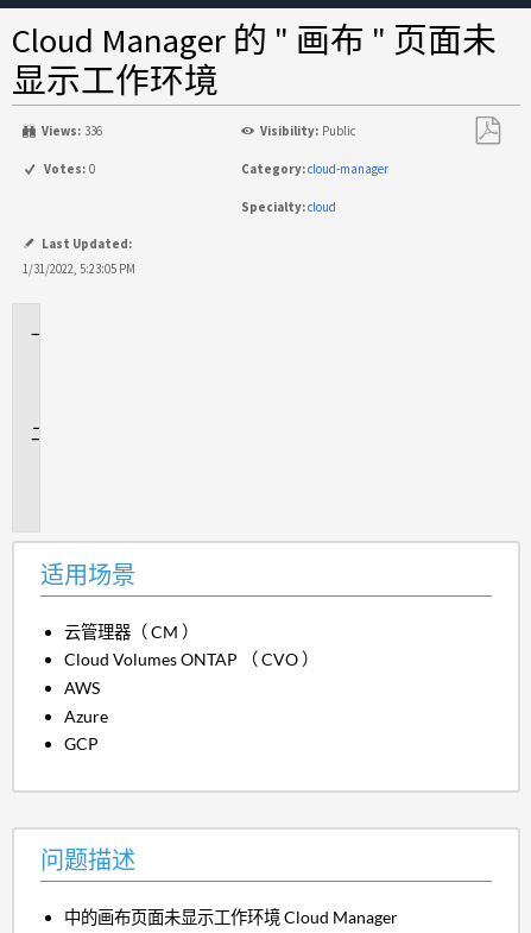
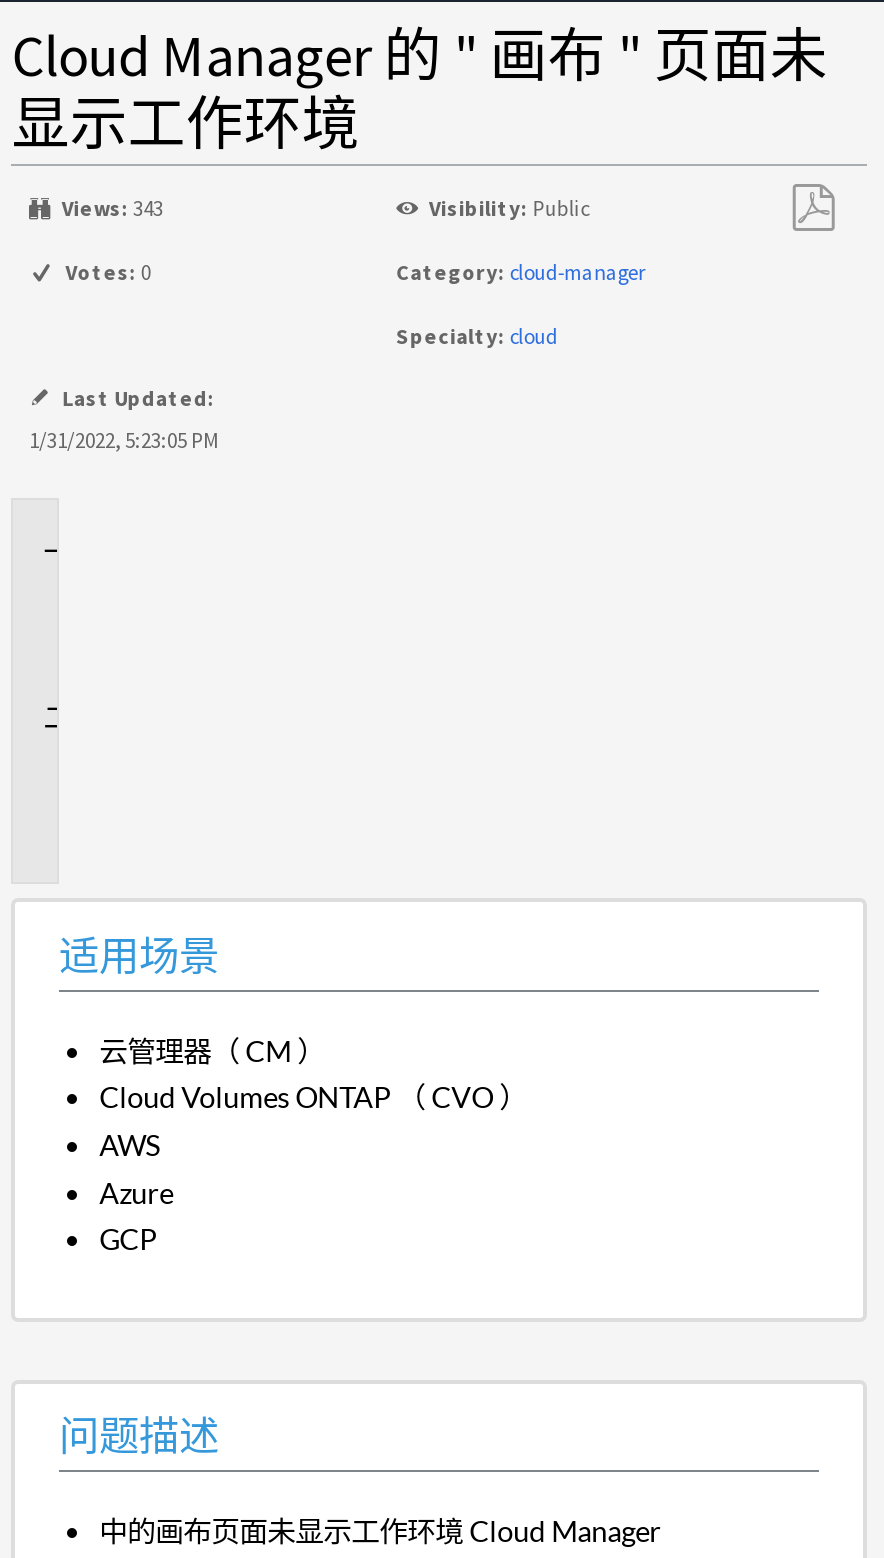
- Views: 336
+ Views: 343
